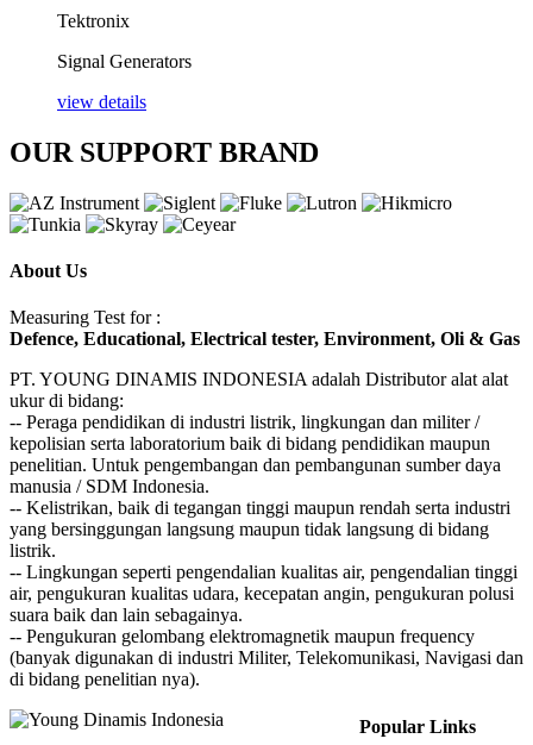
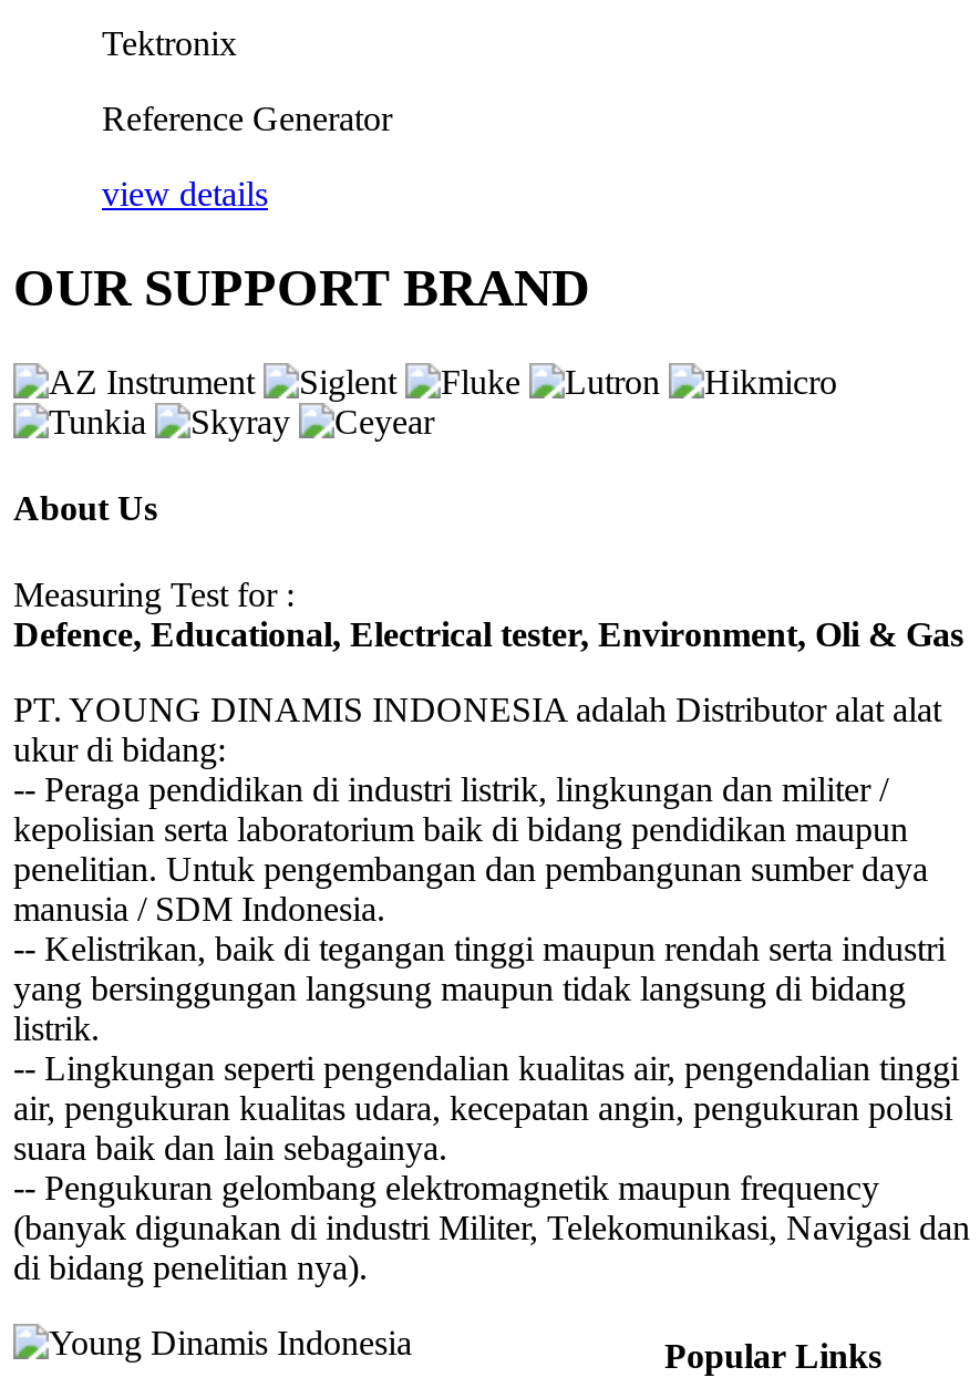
- Signal Generators
+ Reference Generator
